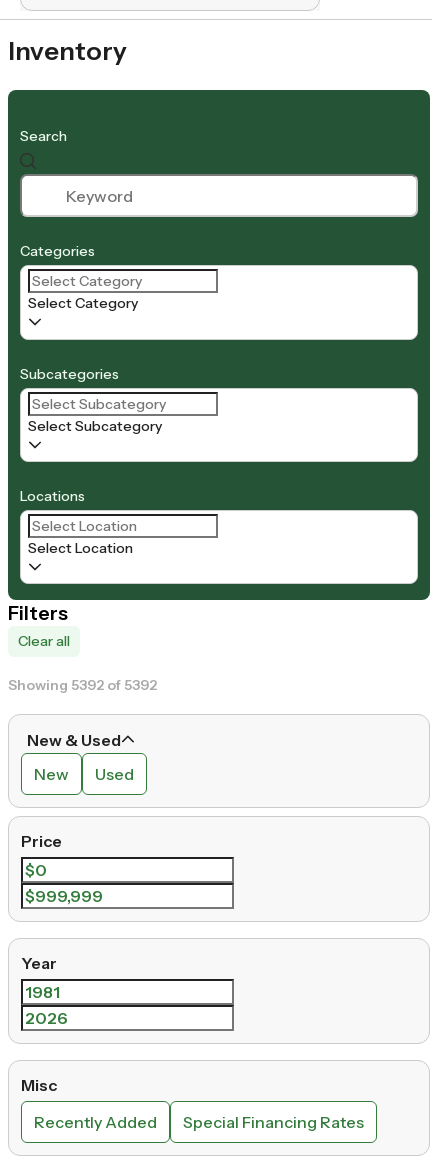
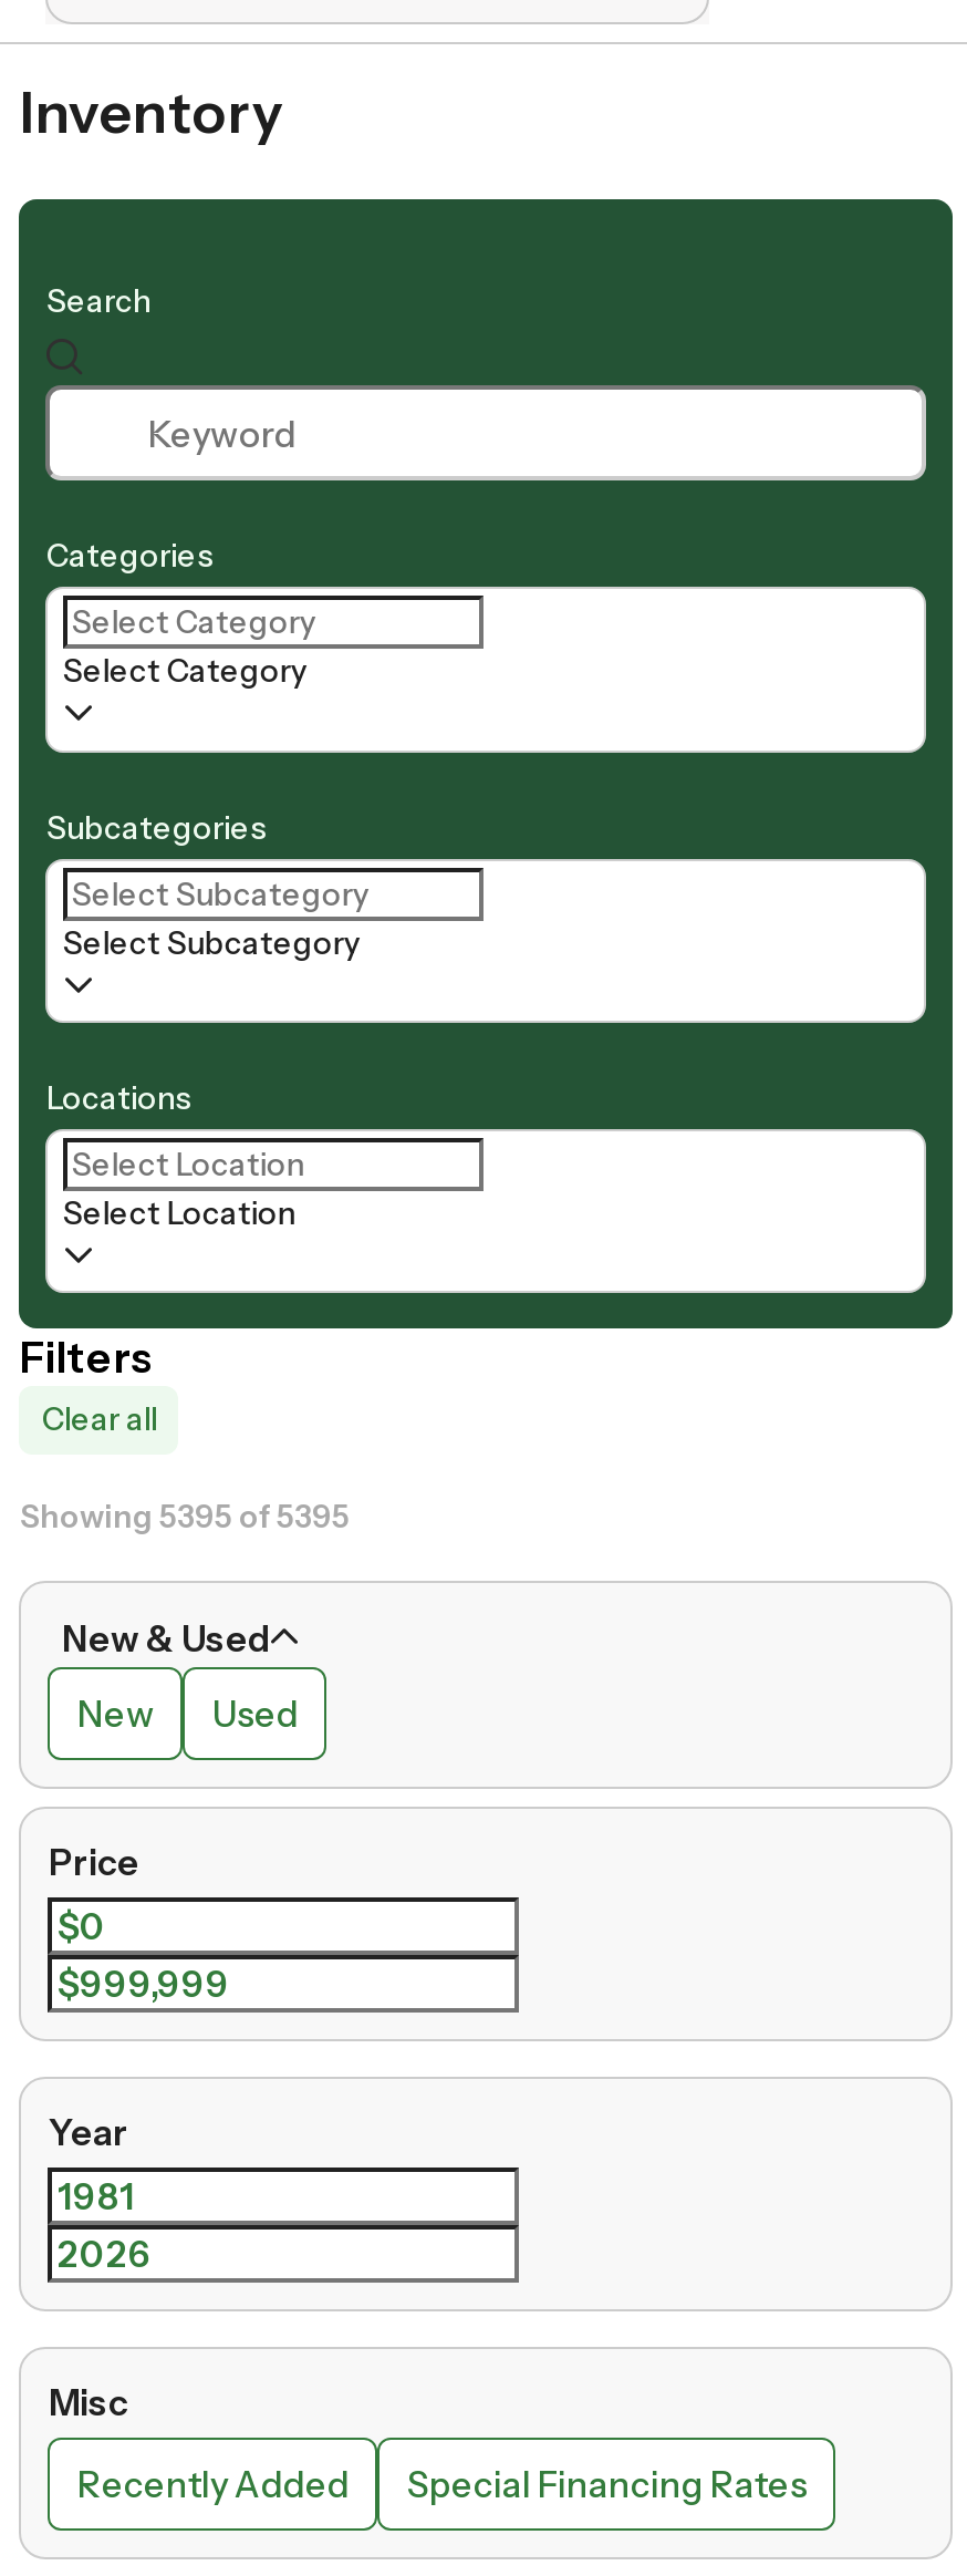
- Showing 5392 of 5392
+ Showing 5395 of 5395
